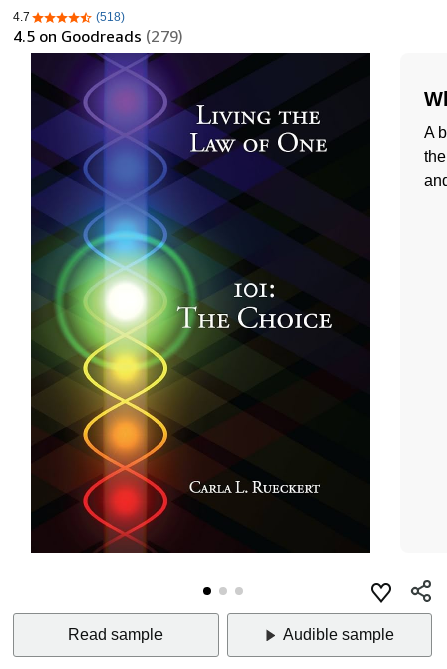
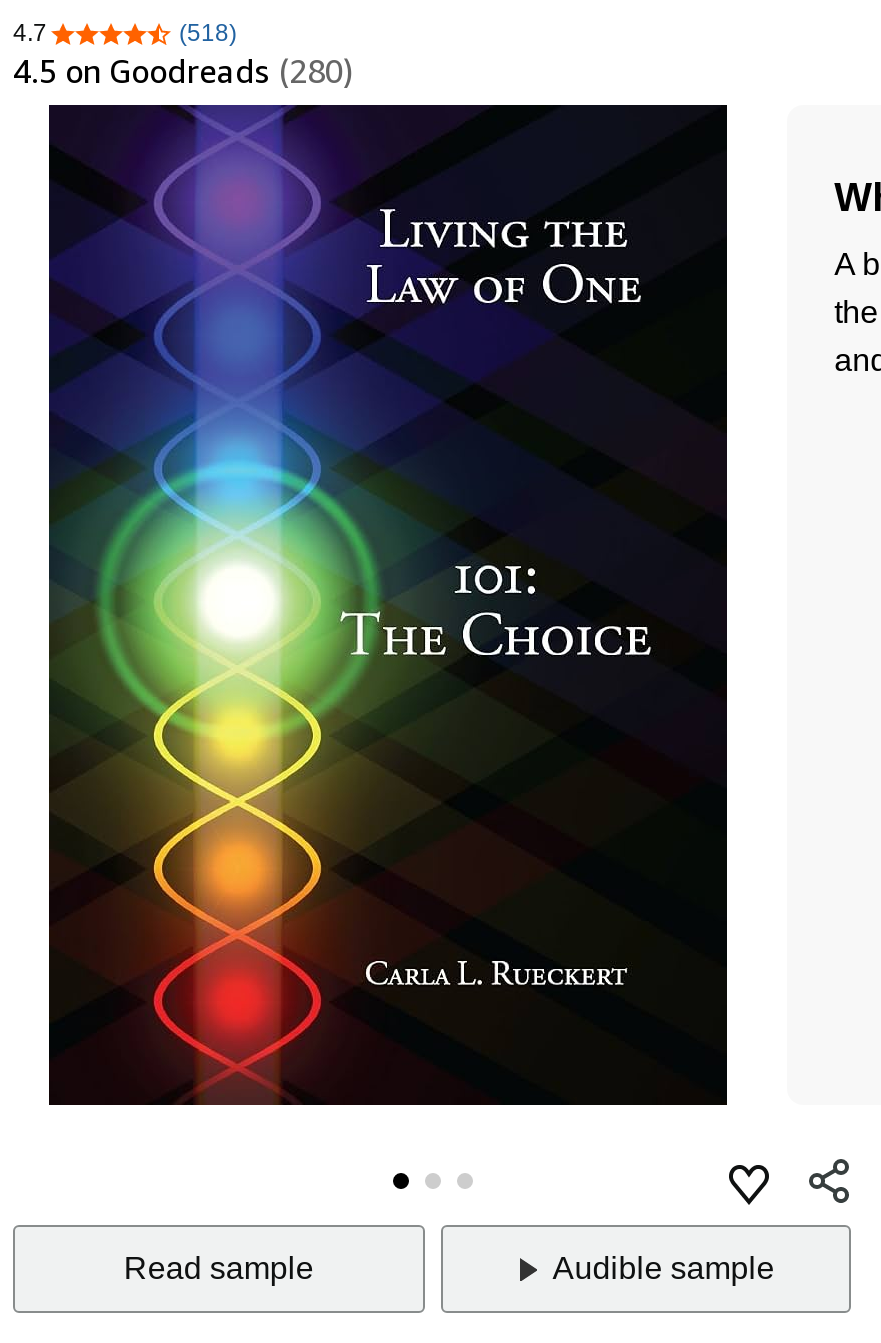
- 4.5 on Goodreads (279)
+ 4.5 on Goodreads (280)
